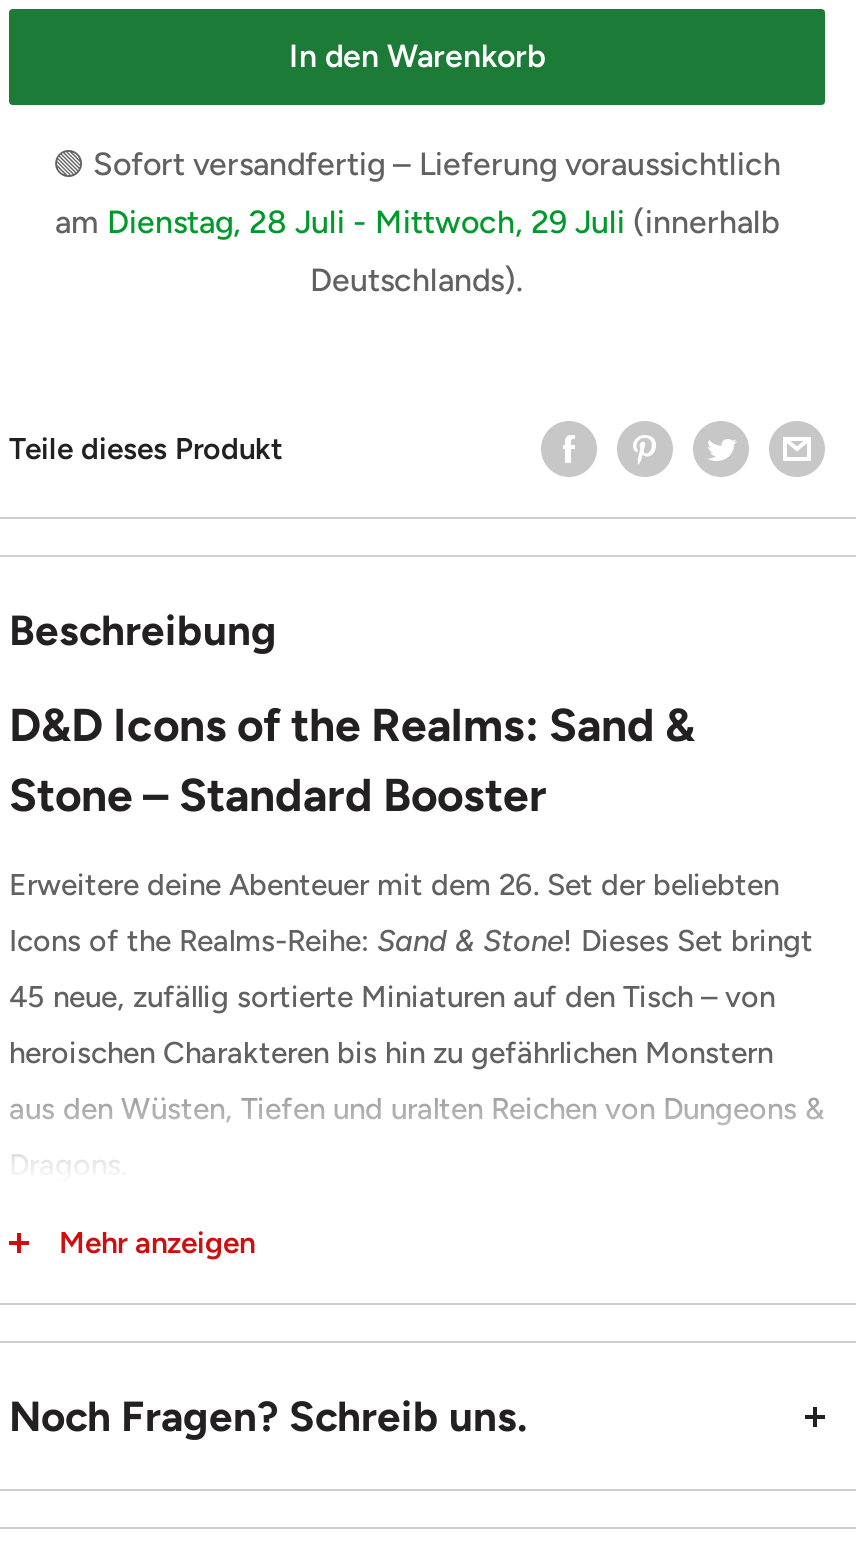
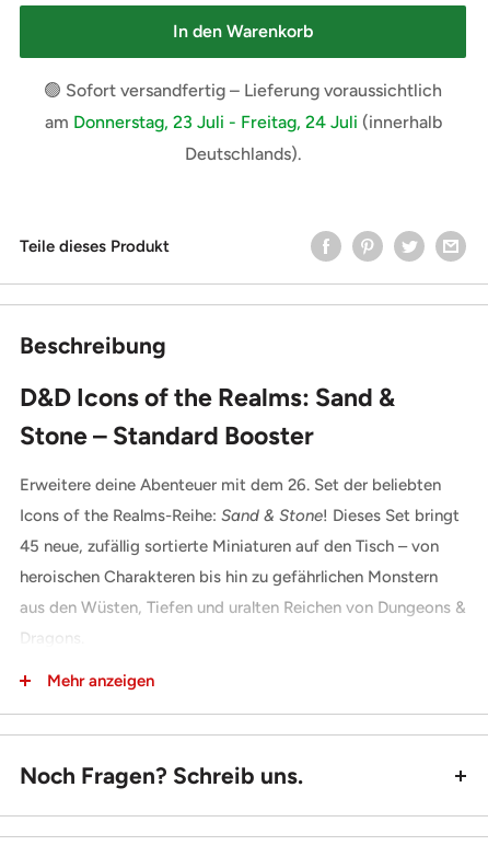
- am Dienstag, 28 Juli - Mittwoch, 29 Juli (innerhalb
+ am Donnerstag, 23 Juli - Freitag, 24 Juli (innerhalb
